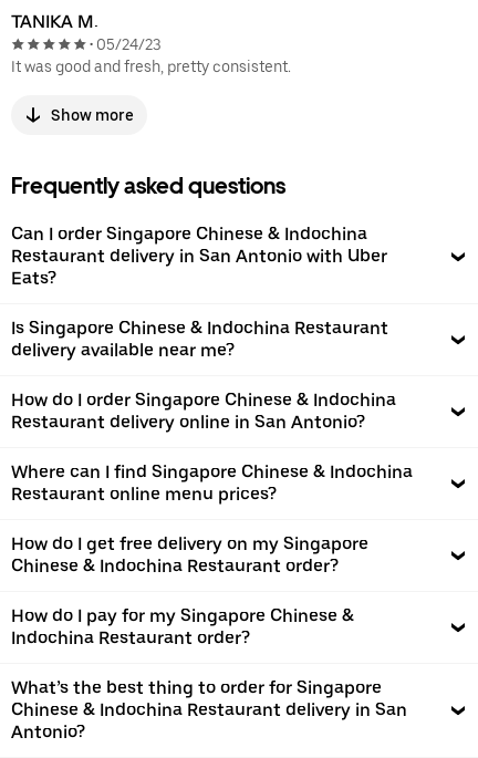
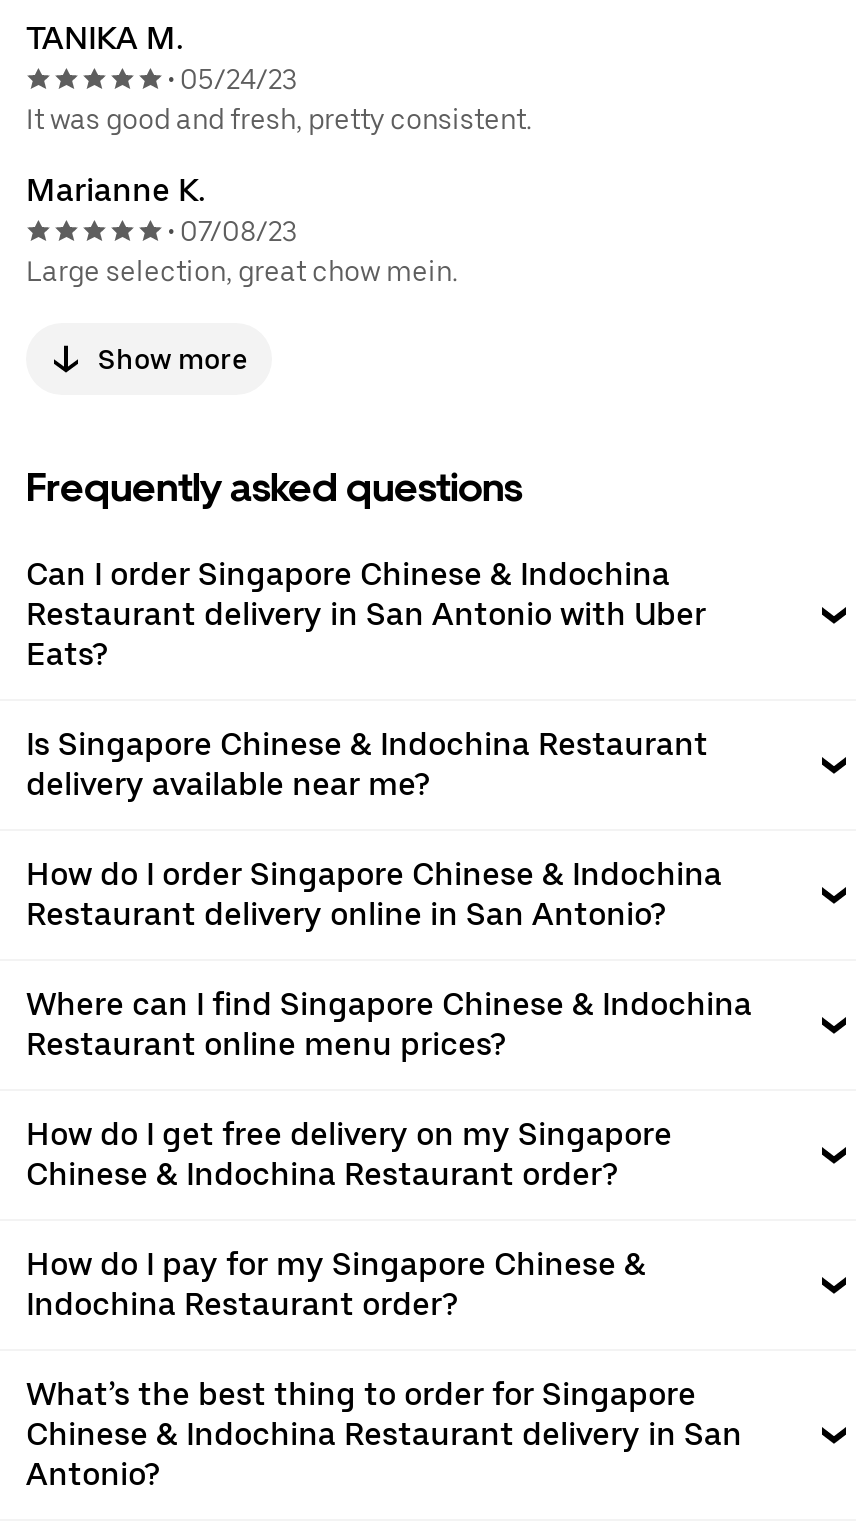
+ Marianne K.
+ • 07/08/23
+ Large selection, great chow mein.
